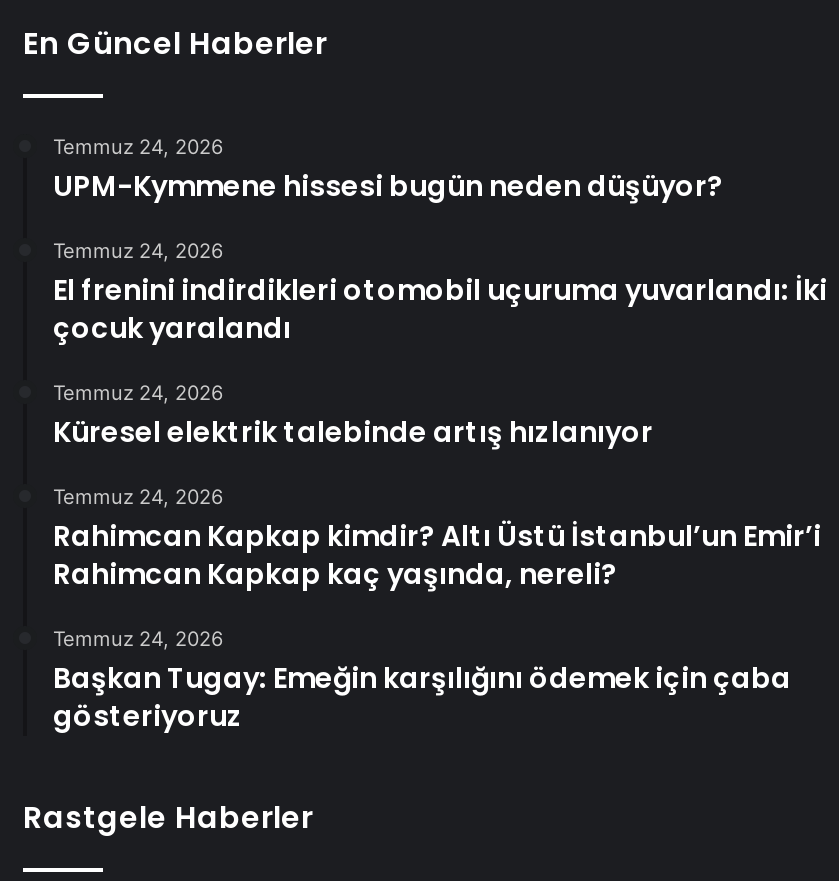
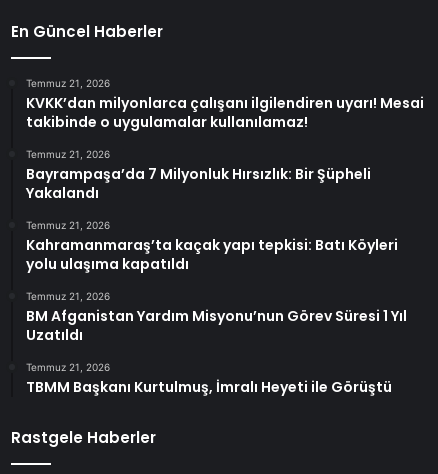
- Temmuz 24, 2026
- UPM-Kymmene hissesi bugün neden düşüyor?
+ Temmuz 21, 2026
+ KVKK’dan milyonlarca çalışanı ilgilendiren uyarı! Mesai
+ takibinde o uygulamalar kullanılamaz!

- Temmuz 24, 2026
- El frenini indirdikleri otomobil uçuruma yuvarlandı: İki
- çocuk yaralandı
+ Temmuz 21, 2026
+ Bayrampaşa’da 7 Milyonluk Hırsızlık: Bir Şüpheli
+ Yakalandı

- Temmuz 24, 2026
- Küresel elektrik talebinde artış hızlanıyor
+ Temmuz 21, 2026
+ Kahramanmaraş’ta kaçak yapı tepkisi: Batı Köyleri
+ yolu ulaşıma kapatıldı

- Temmuz 24, 2026
- Rahimcan Kapkap kimdir? Altı Üstü İstanbul’un Emir’i
- Rahimcan Kapkap kaç yaşında, nereli?
+ Temmuz 21, 2026
+ BM Afganistan Yardım Misyonu’nun Görev Süresi 1 Yıl
+ Uzatıldı

- Temmuz 24, 2026
- Başkan Tugay: Emeğin karşılığını ödemek için çaba
- gösteriyoruz
+ Temmuz 21, 2026
+ TBMM Başkanı Kurtulmuş, İmralı Heyeti ile Görüştü
